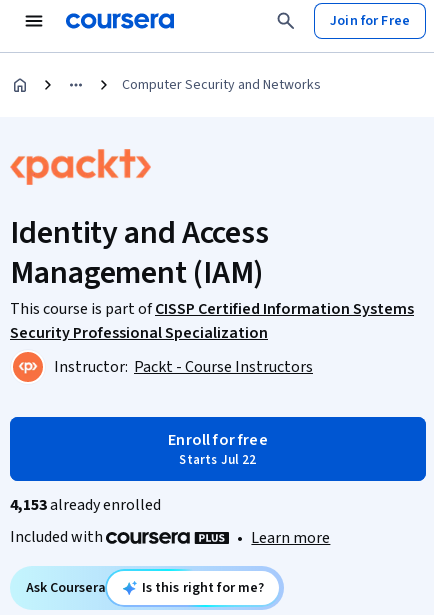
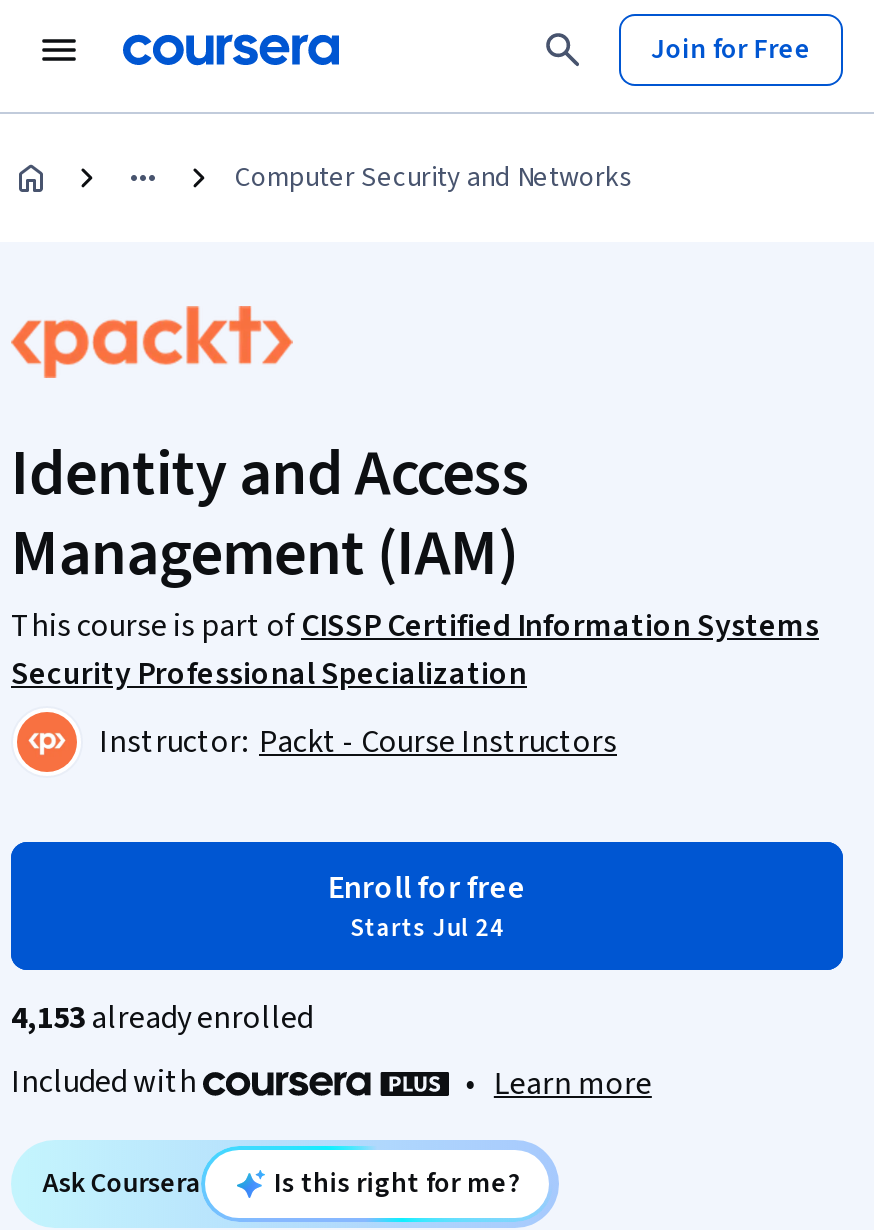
- Starts Jul 22
+ Starts Jul 24
